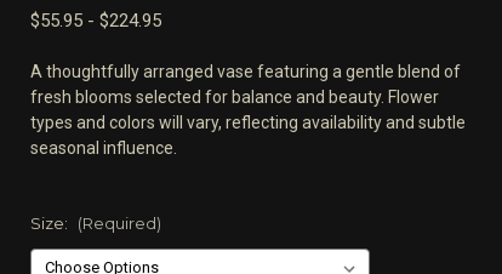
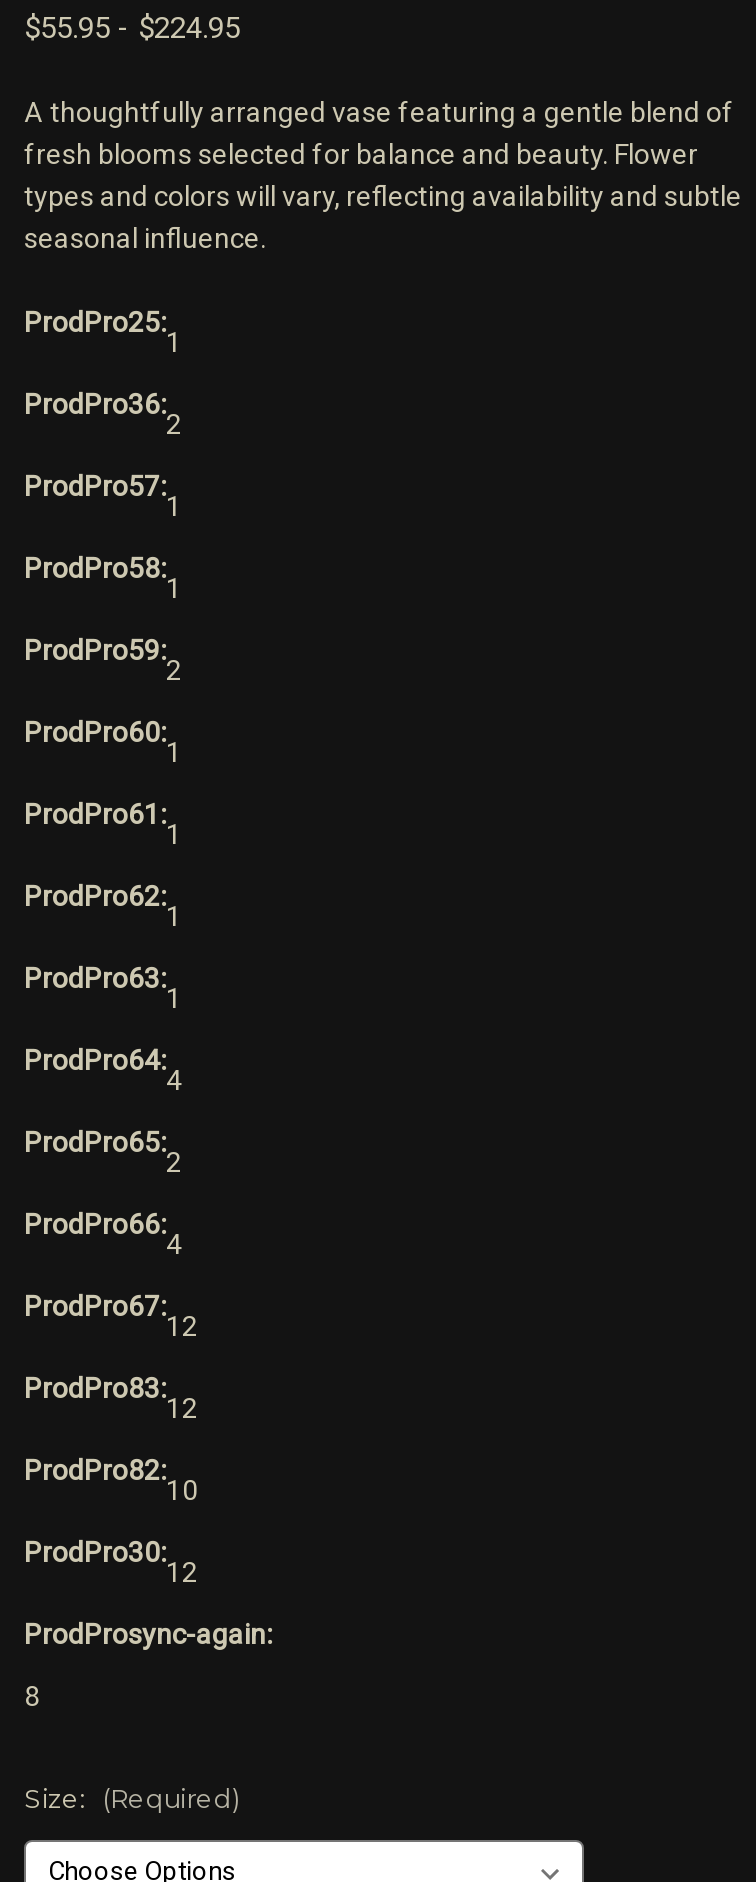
+ ProdPro25:
+ 1
+ ProdPro36:
+ 2
+ ProdPro57:
+ 1
+ ProdPro58:
+ 1
+ ProdPro59:
+ 2
+ ProdPro60:
+ 1
+ ProdPro61:
+ 1
+ ProdPro62:
+ 1
+ ProdPro63:
+ 1
+ ProdPro64:
+ 4
+ ProdPro65:
+ 2
+ ProdPro66:
+ 4
+ ProdPro67:
+ 12
+ ProdPro83:
+ 12
+ ProdPro82:
+ 10
+ ProdPro30:
+ 12
+ ProdProsync-again:
+ 8
